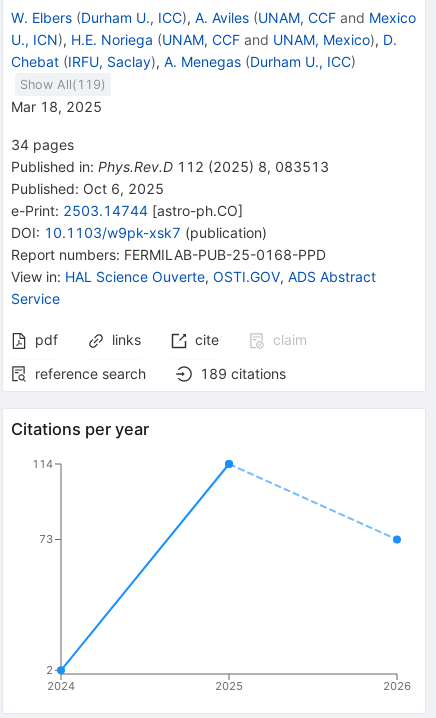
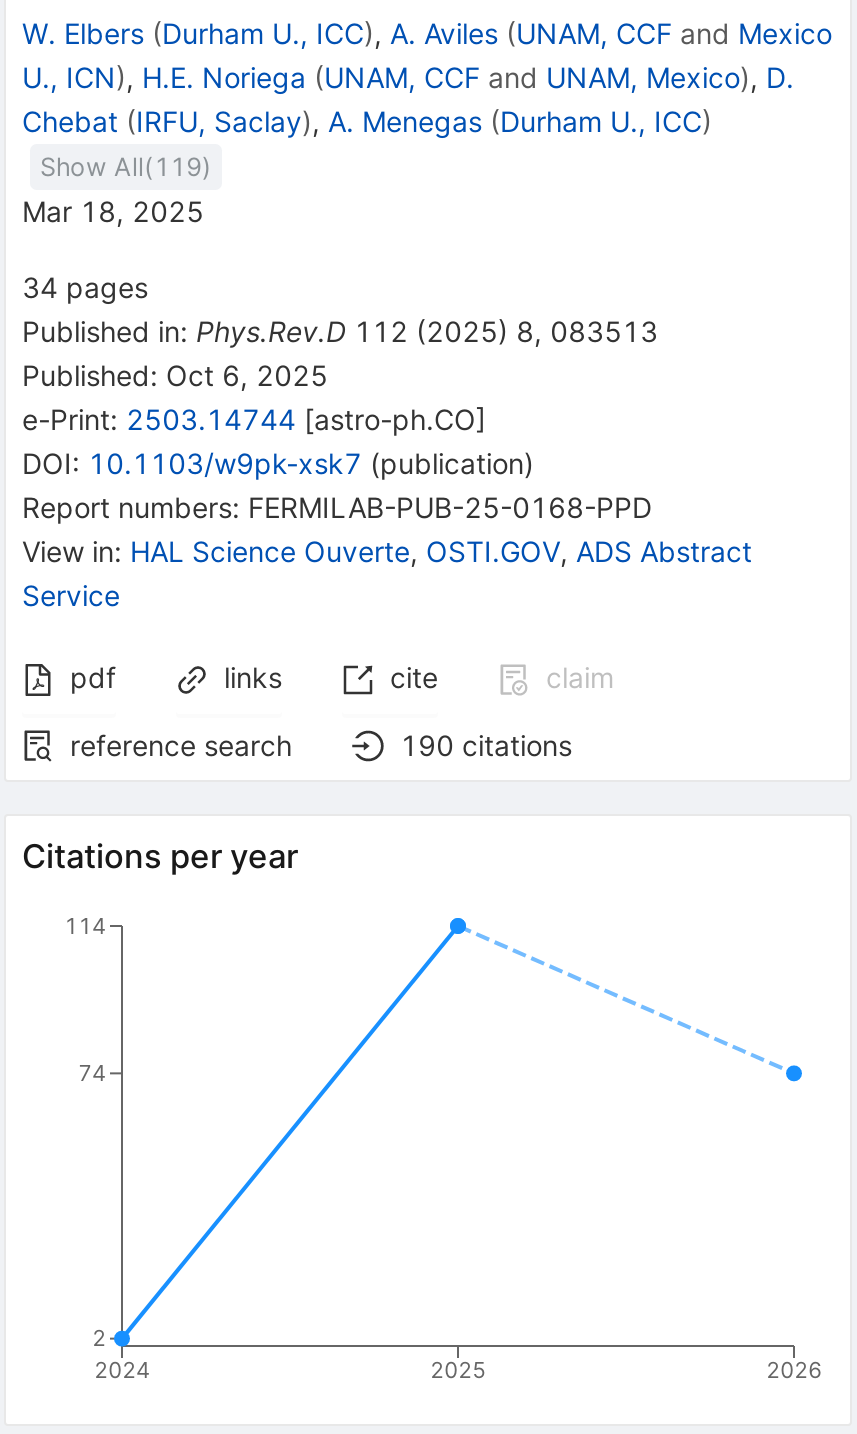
- 189 citations
+ 190 citations

- 73
+ 74
